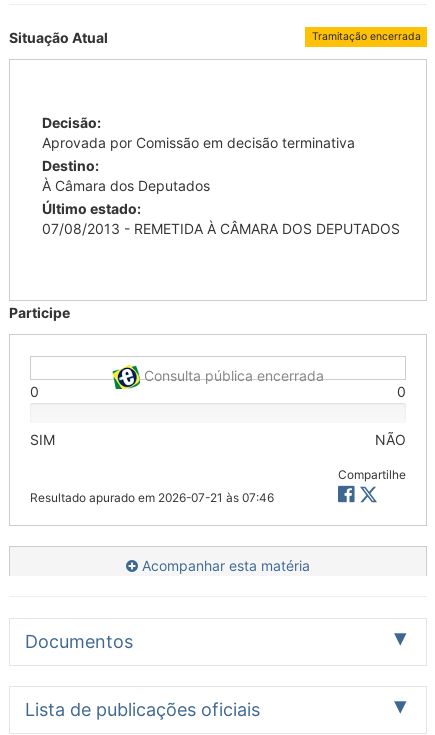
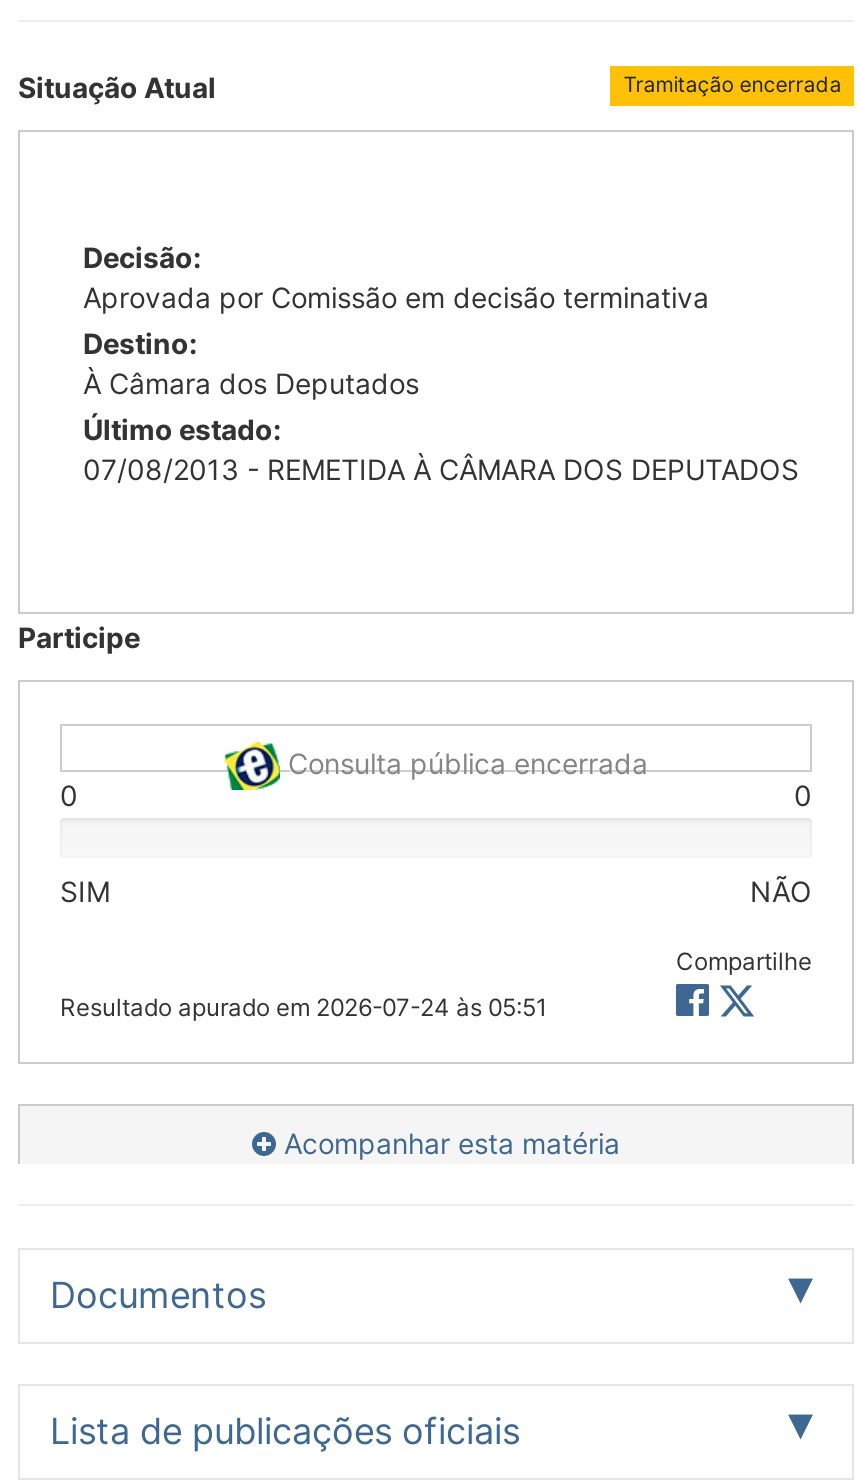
- Resultado apurado em 2026-07-21 às 07:46
+ Resultado apurado em 2026-07-24 às 05:51
